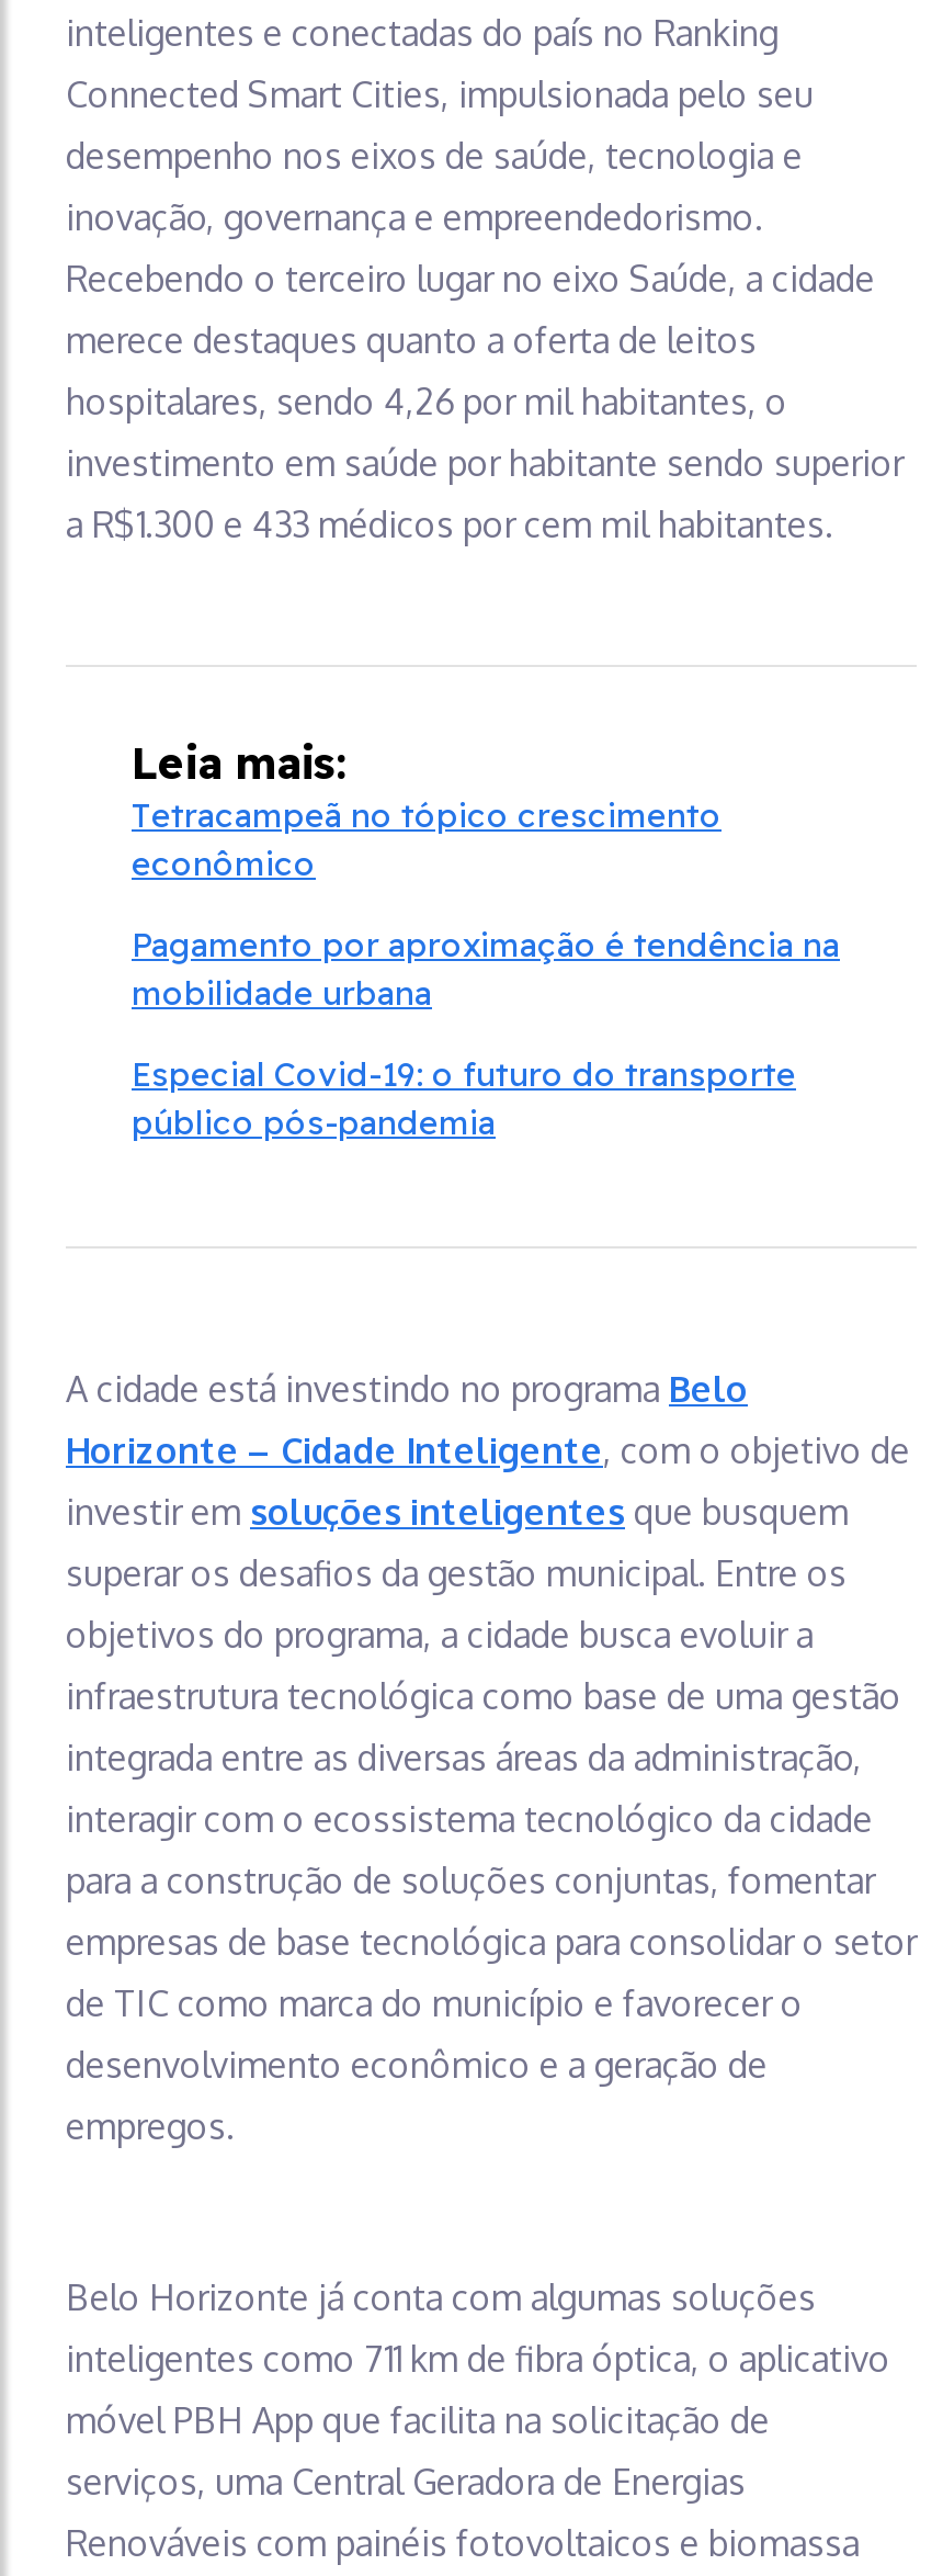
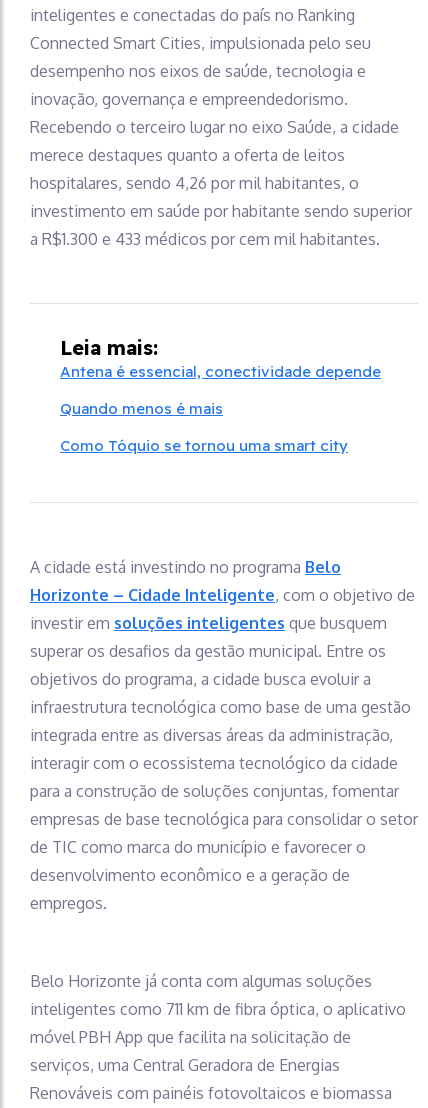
- Tetracampeã no tópico crescimento
- econômico
+ Antena é essencial, conectividade depende

- Pagamento por aproximação é tendência na
- mobilidade urbana
+ Quando menos é mais

- Especial Covid-19: o futuro do transporte
- público pós-pandemia
+ Como Tóquio se tornou uma smart city
